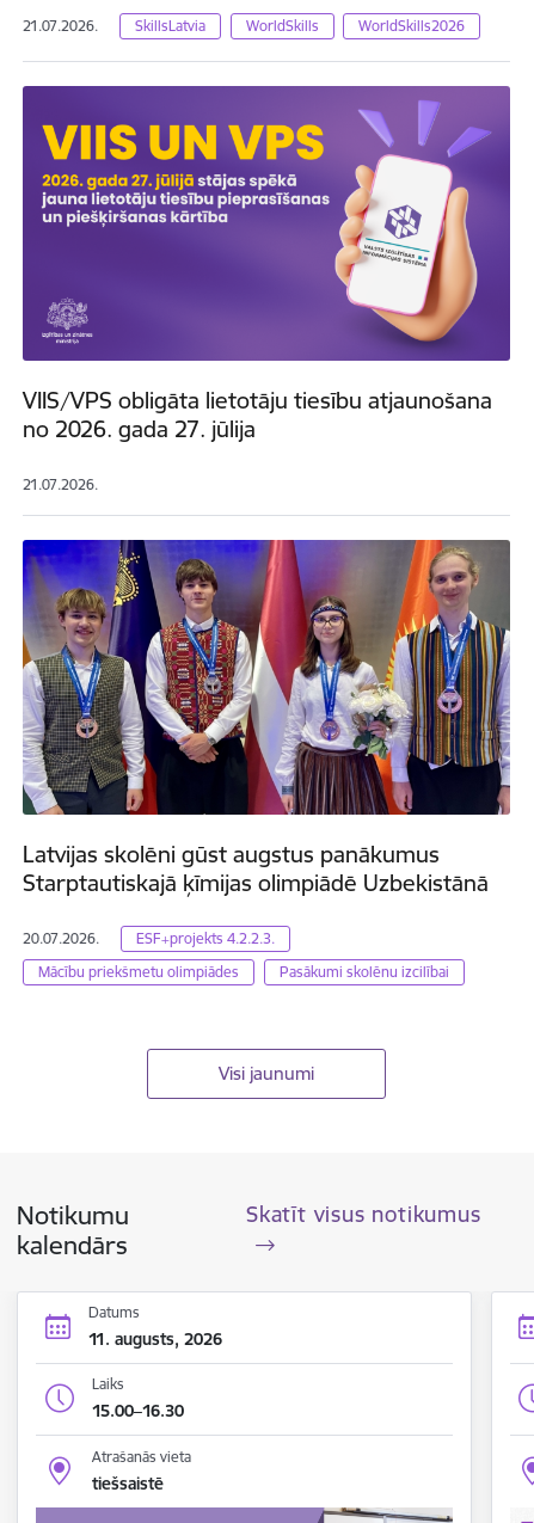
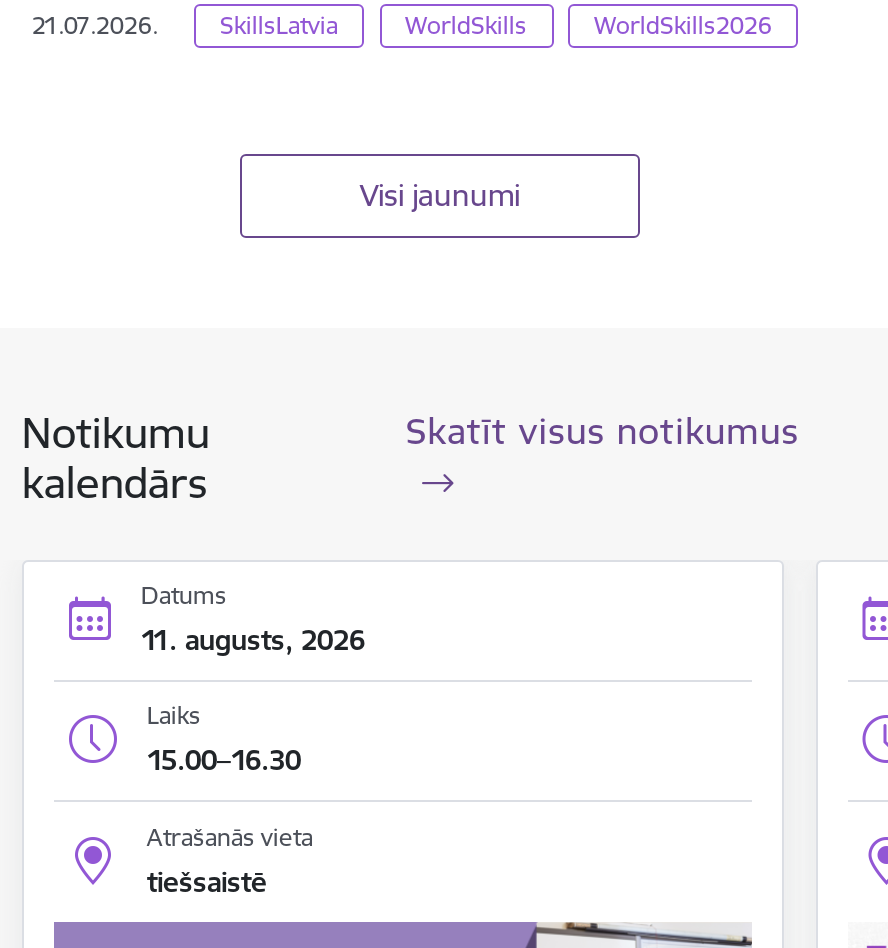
- [image]
- VIIS/VPS obligāta lietotāju tiesību atjaunošana
- no 2026. gada 27. jūlija
- 21.07.2026.

- [image]
- Latvijas skolēni gūst augstus panākumus
- Starptautiskajā ķīmijas olimpiādē Uzbekistānā
- 20.07.2026.
- ESF+projekts 4.2.2.3.
- Mācību priekšmetu olimpiādes
- Pasākumi skolēnu izcilībai
